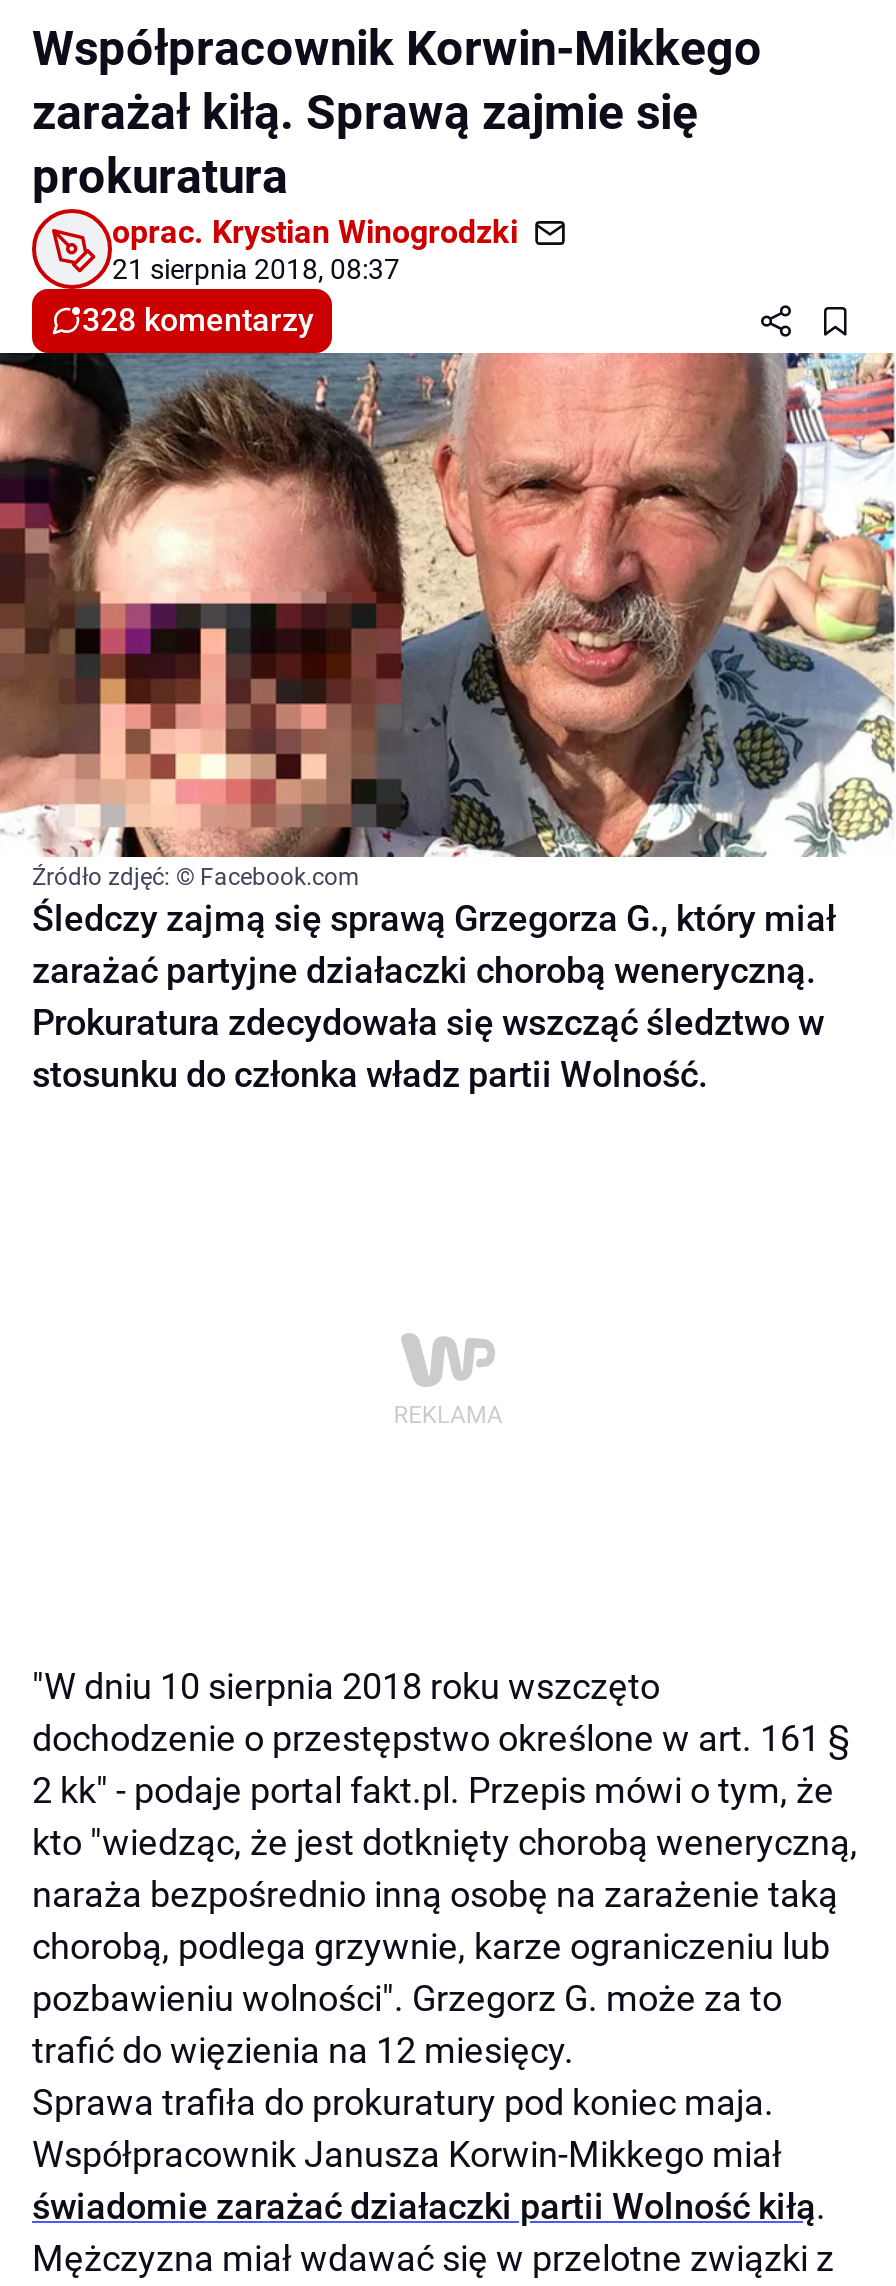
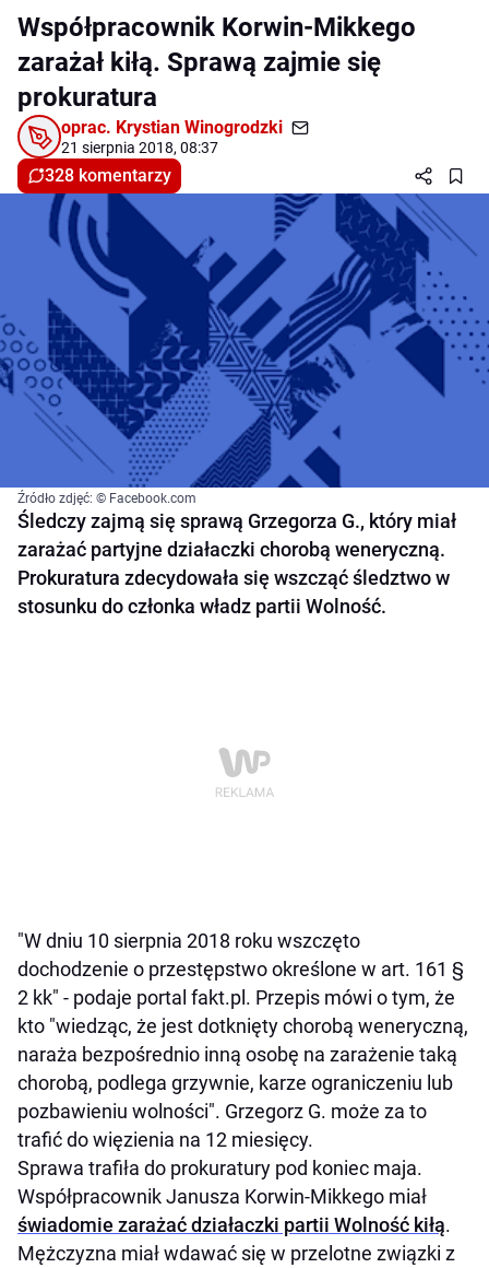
- [image]
+ [image]
